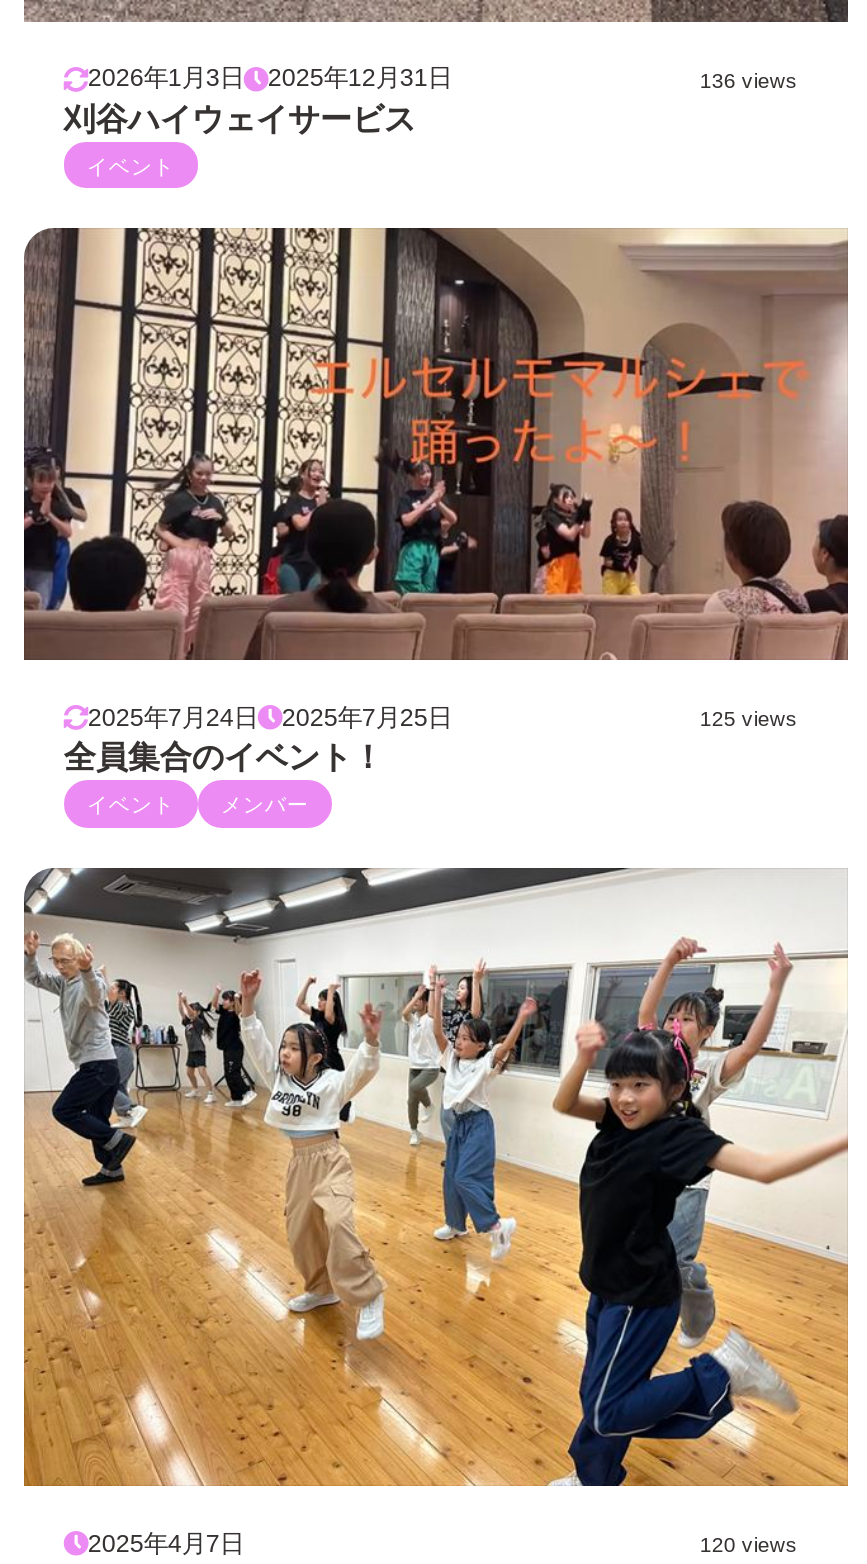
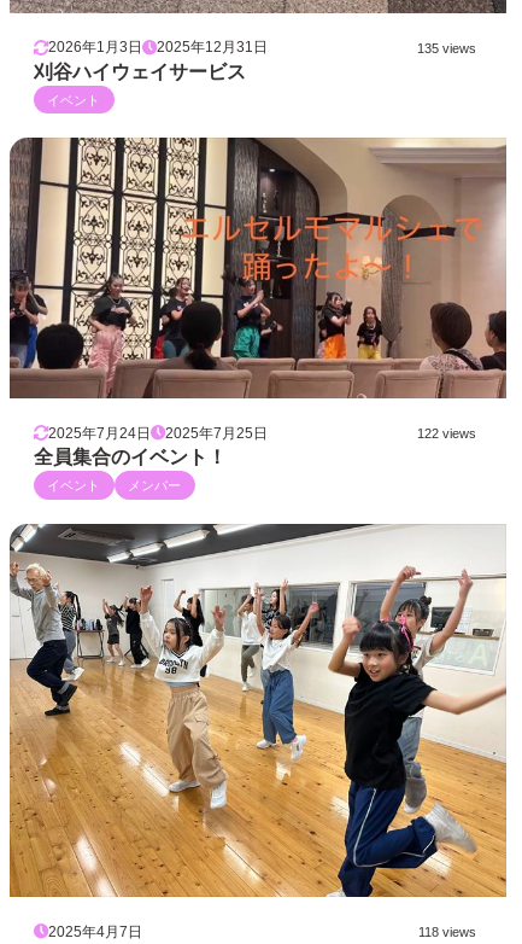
- 136 views
+ 135 views

- 125 views
+ 122 views

- 120 views
+ 118 views
